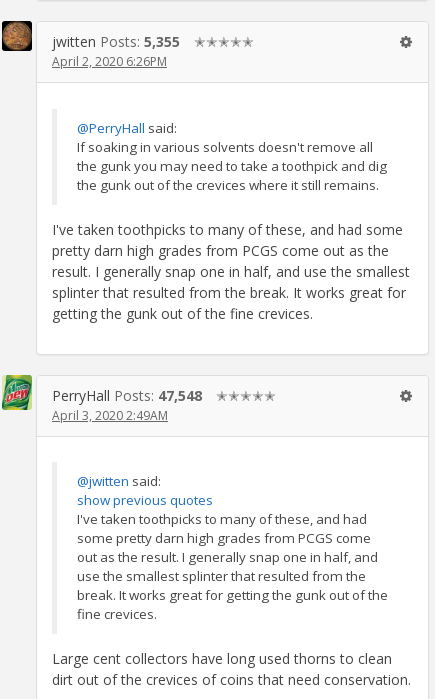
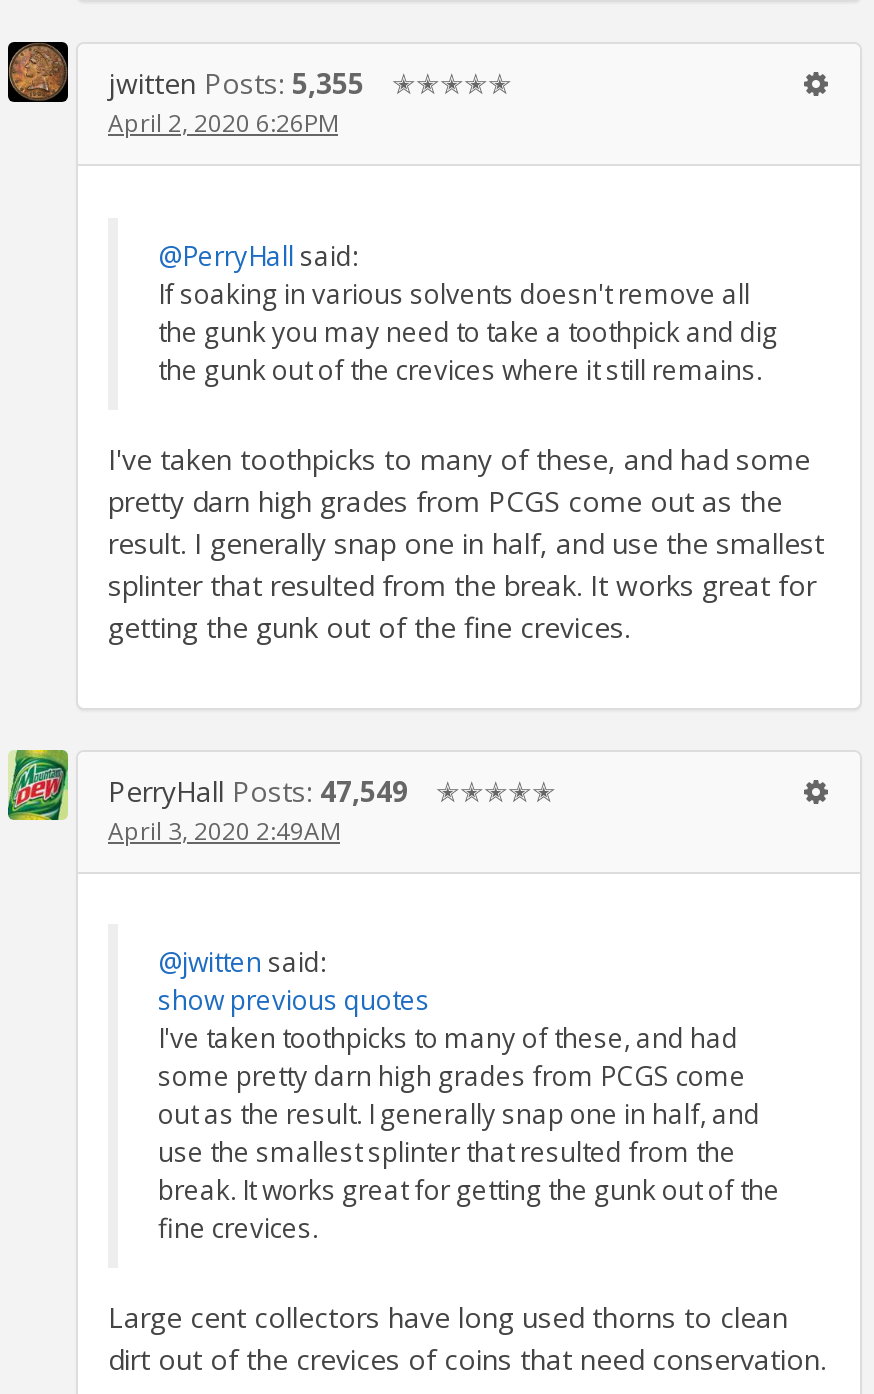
- PerryHall Posts: 47,548
+ PerryHall Posts: 47,549
